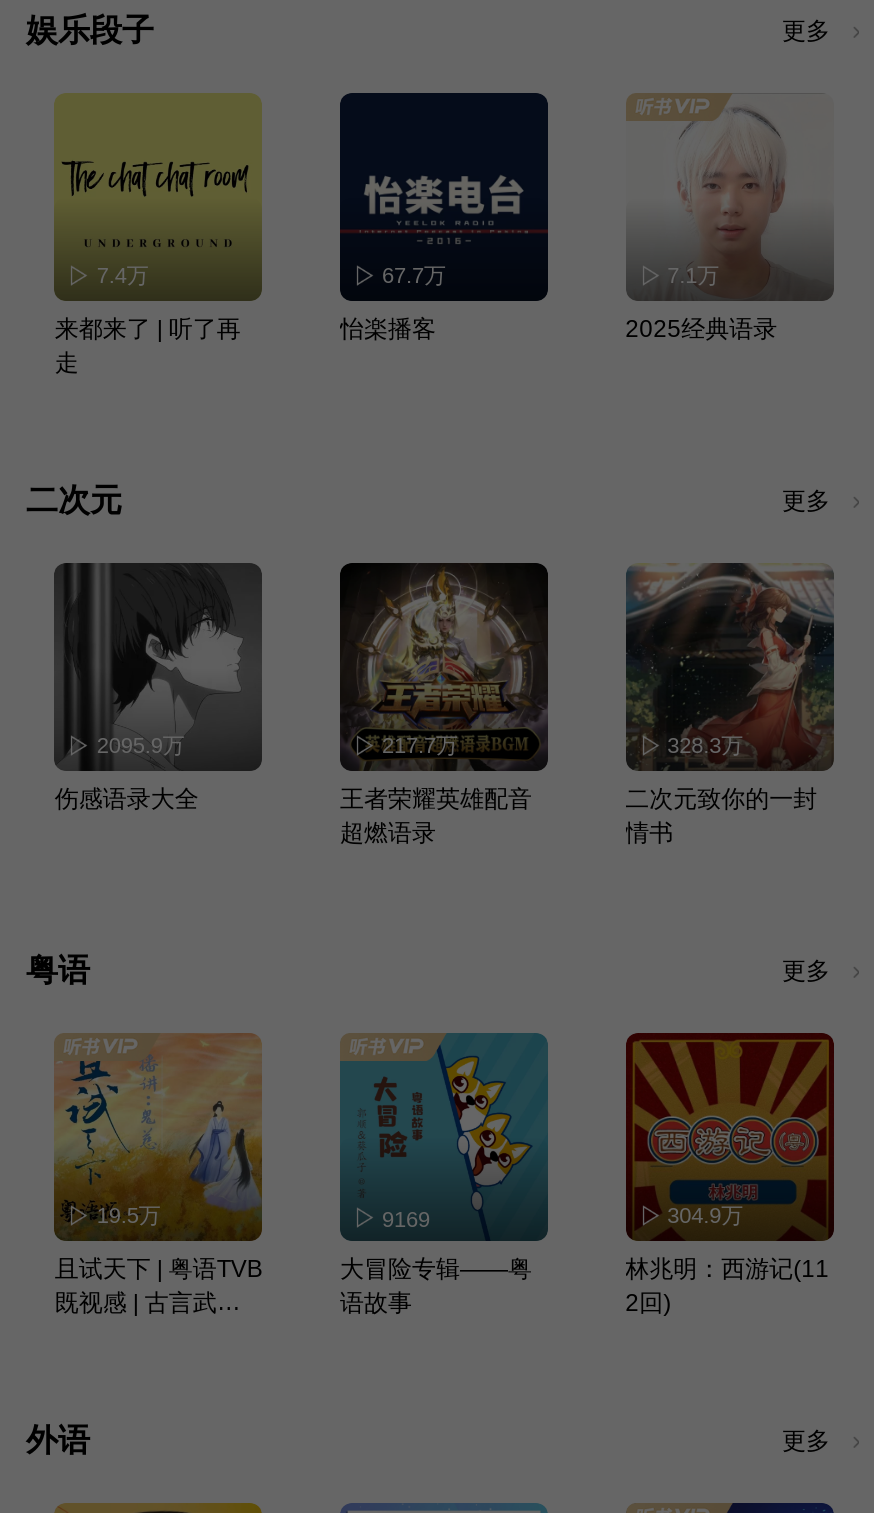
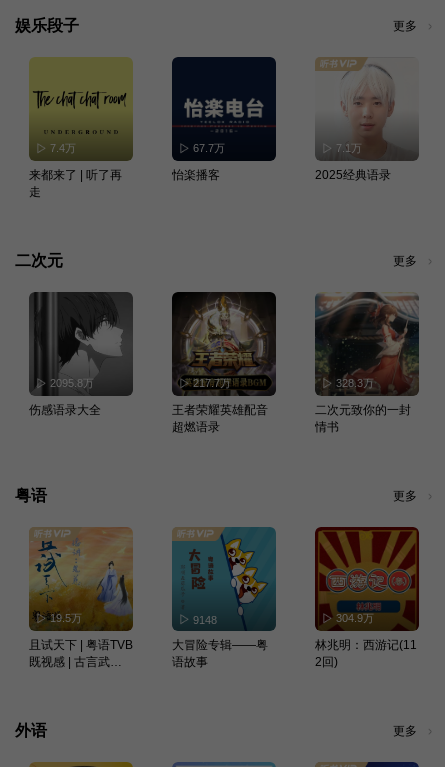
- 2095.9万
+ 2095.8万

- 9169
+ 9148
